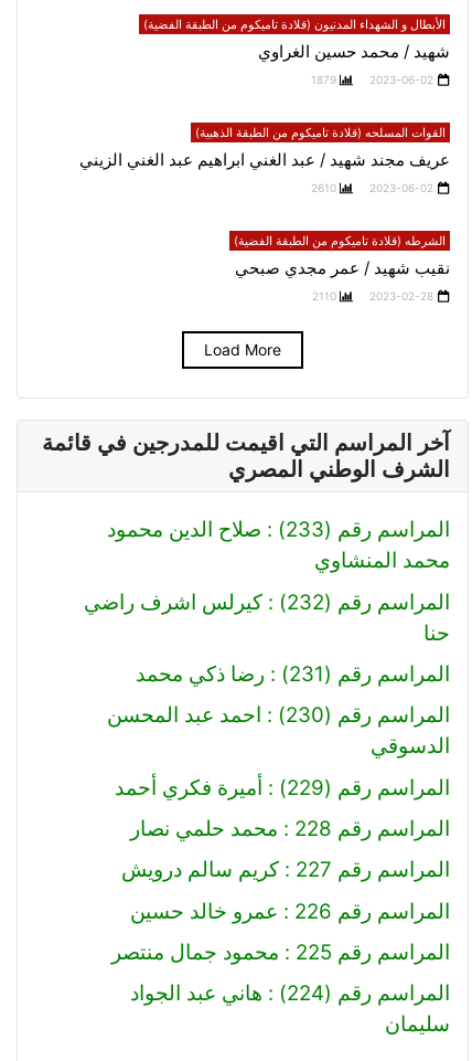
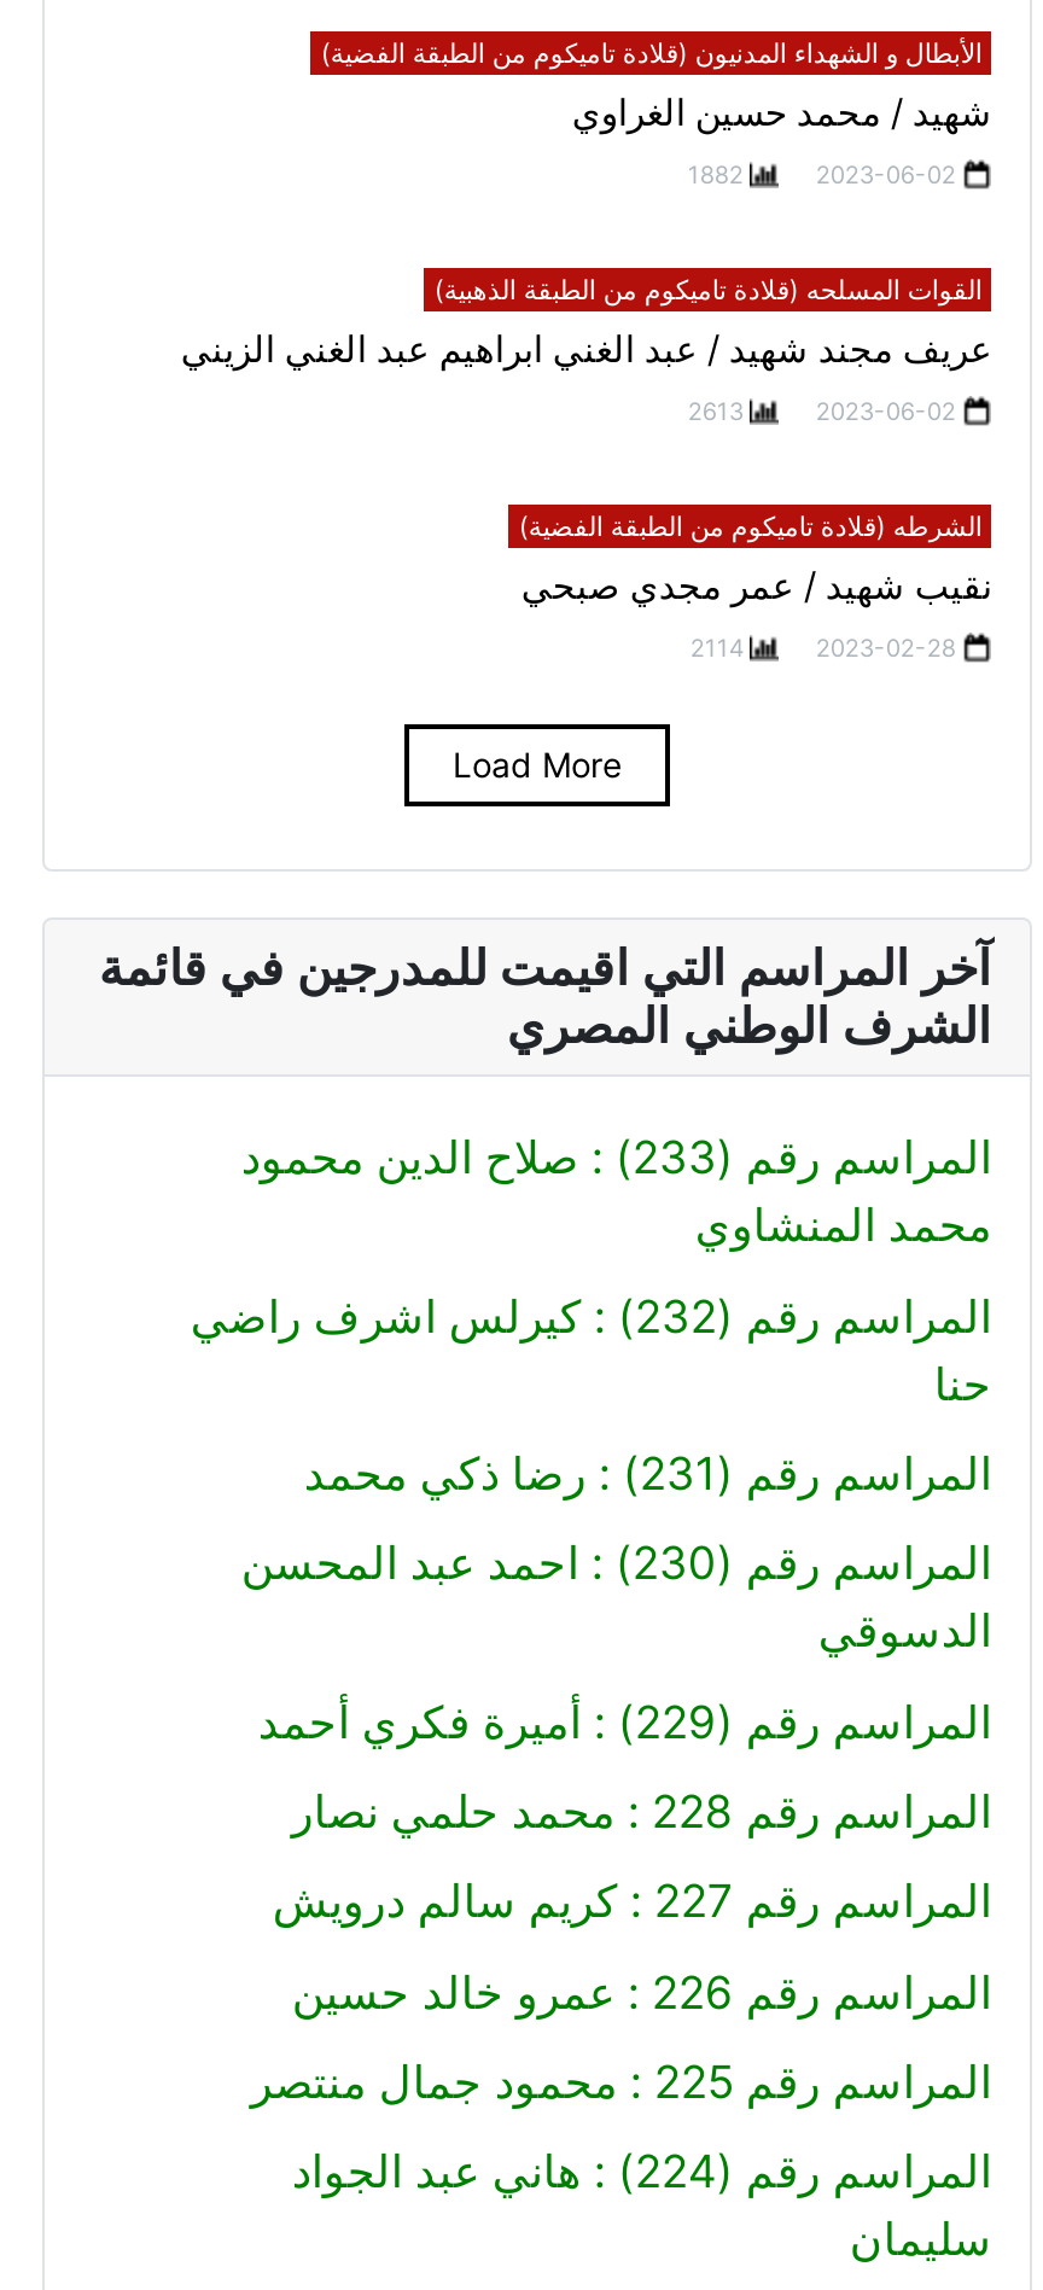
- 1879
+ 1882

- 2610
+ 2613

- 2110
+ 2114
